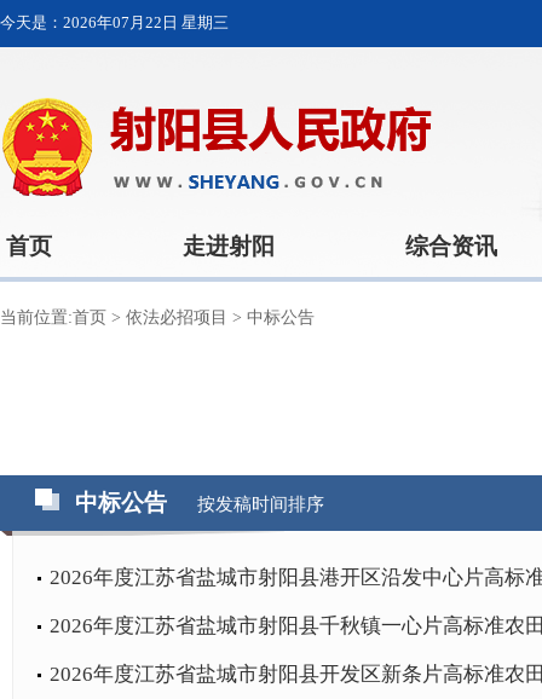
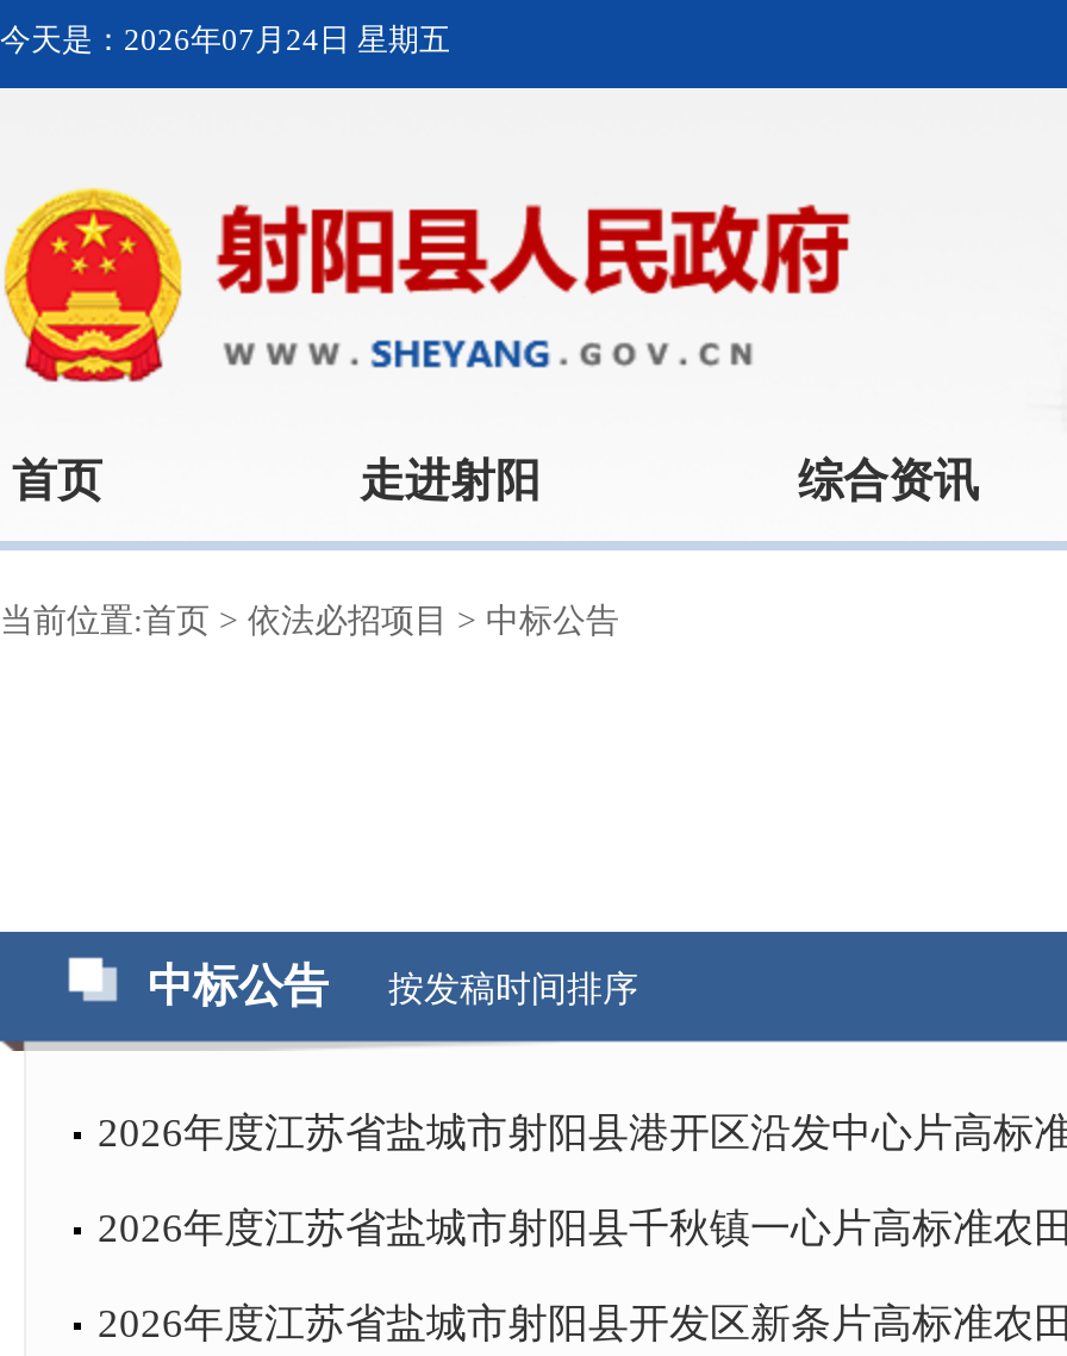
- 今天是：2026年07月22日 星期三
+ 今天是：2026年07月24日 星期五
